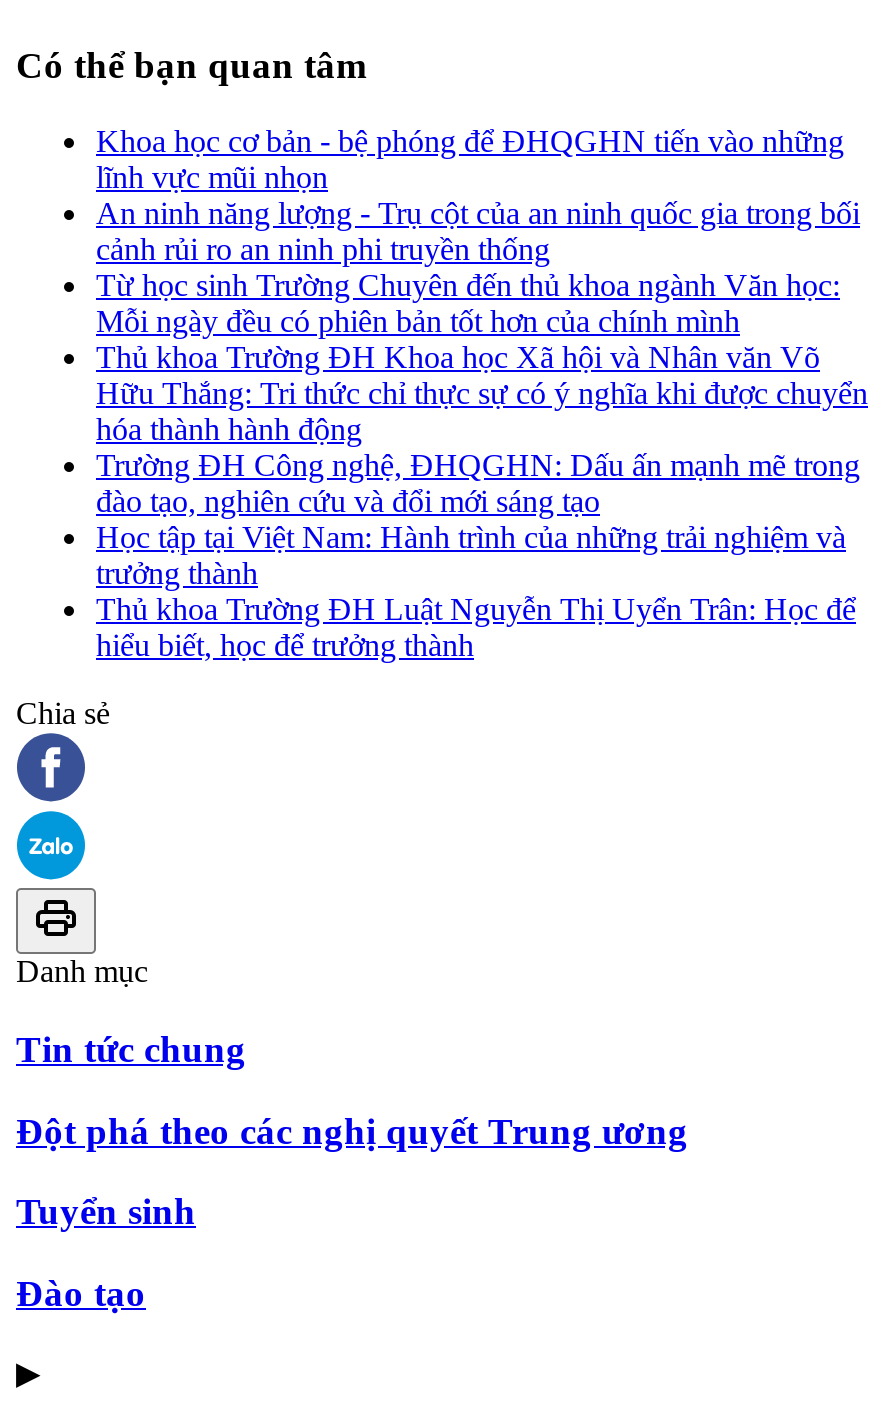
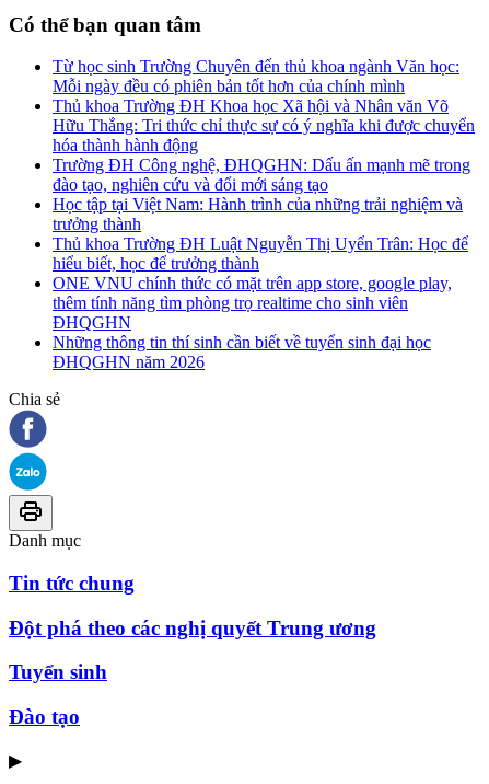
- Khoa học cơ bản - bệ phóng để ĐHQGHN tiến vào những
- lĩnh vực mũi nhọn
- An ninh năng lượng - Trụ cột của an ninh quốc gia trong bối
- cảnh rủi ro an ninh phi truyền thống

moved up: Từ học sinh Trường Chuyên đến thủ khoa ngành Văn học: | Mỗi ngày đều có phiên bản tốt hơn của chính mình | Thủ khoa Trường ĐH Khoa học Xã hội và Nhân văn Võ | ... | Thủ khoa Trường ĐH Luật Nguyễn Thị Uyển Trân: Học để | hiểu biết, học để trưởng thành

+ ONE VNU chính thức có mặt trên app store, google play,
+ thêm tính năng tìm phòng trọ realtime cho sinh viên
+ ĐHQGHN
+ Những thông tin thí sinh cần biết về tuyển sinh đại học
+ ĐHQGHN năm 2026
